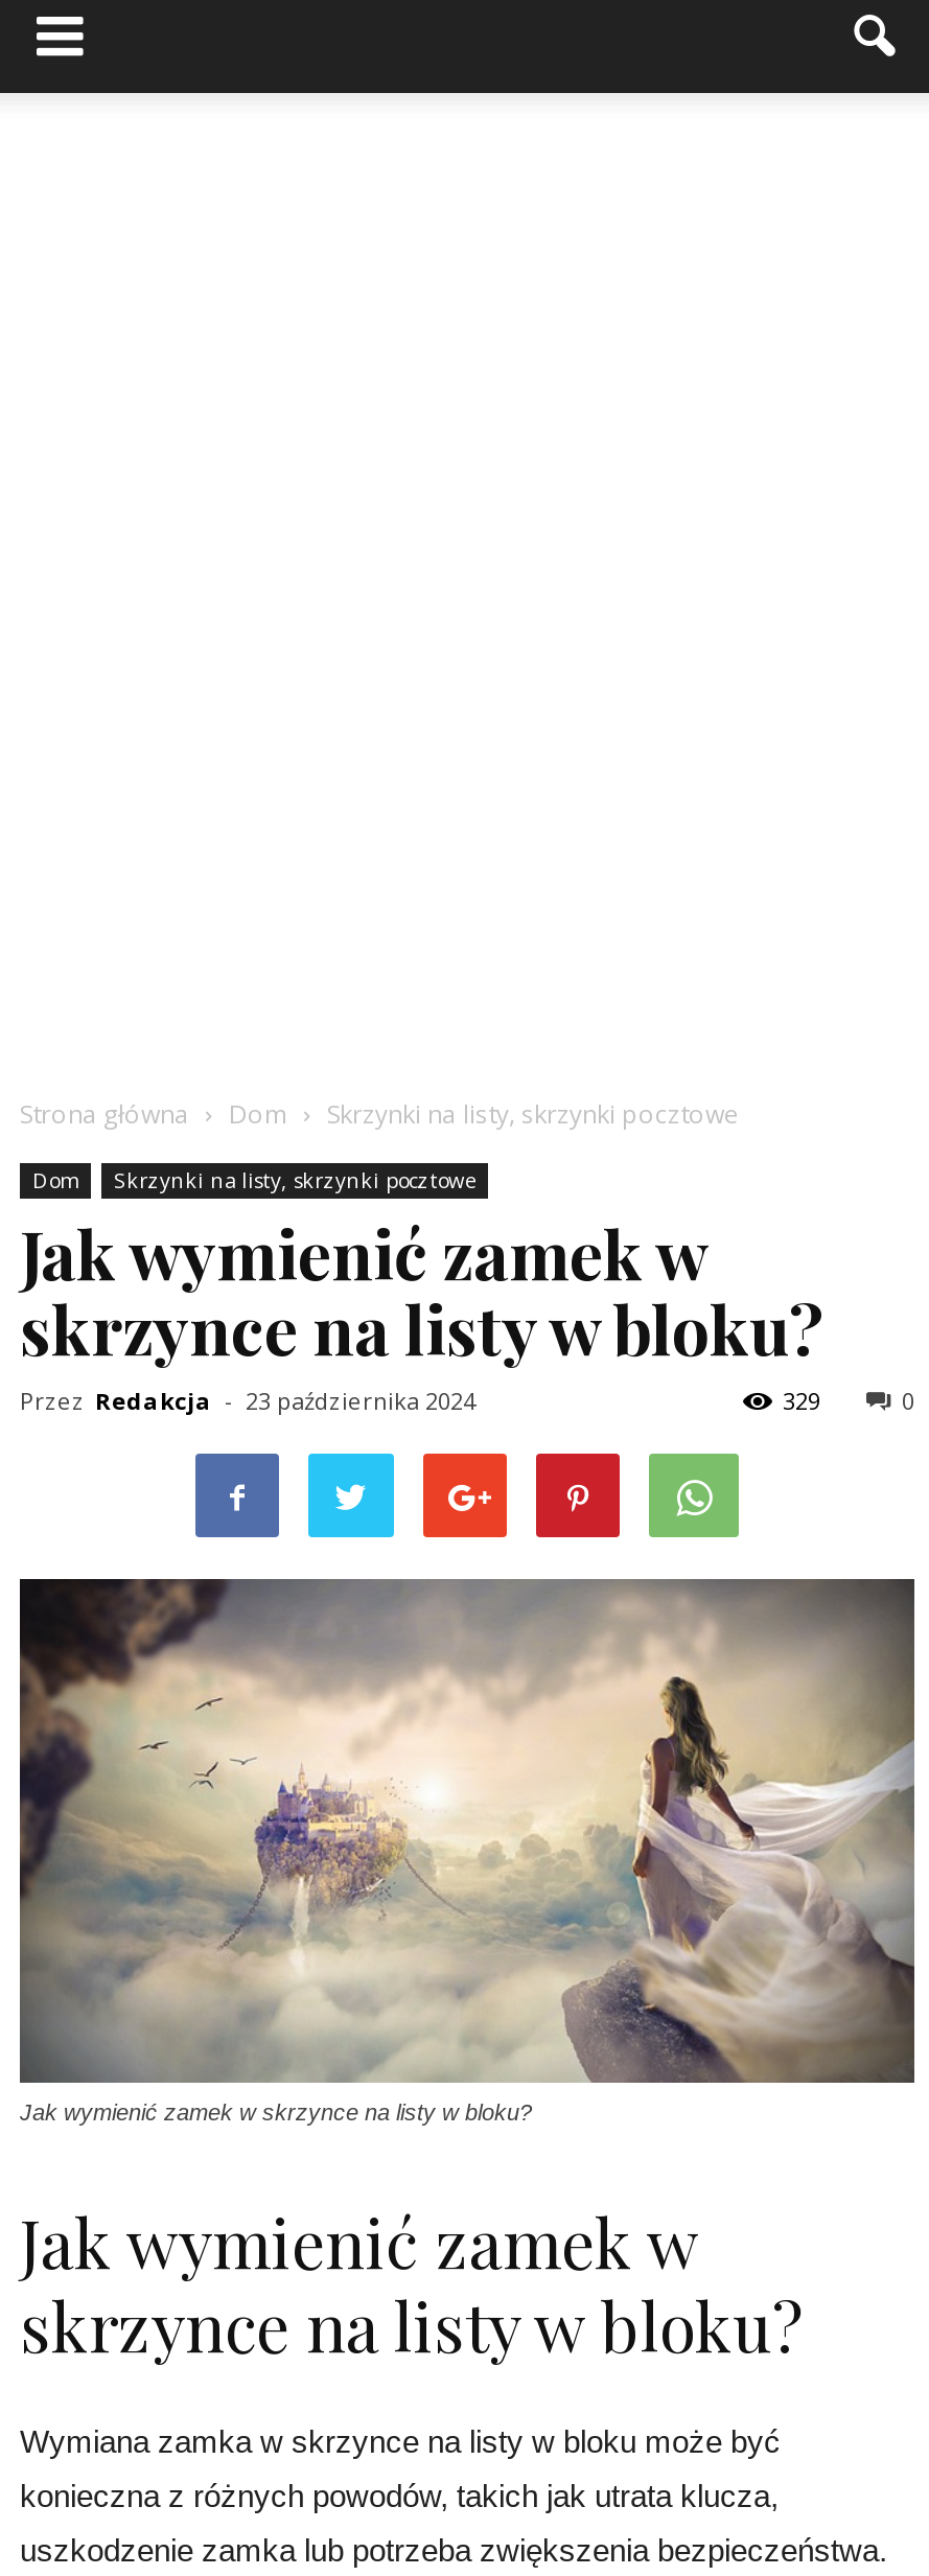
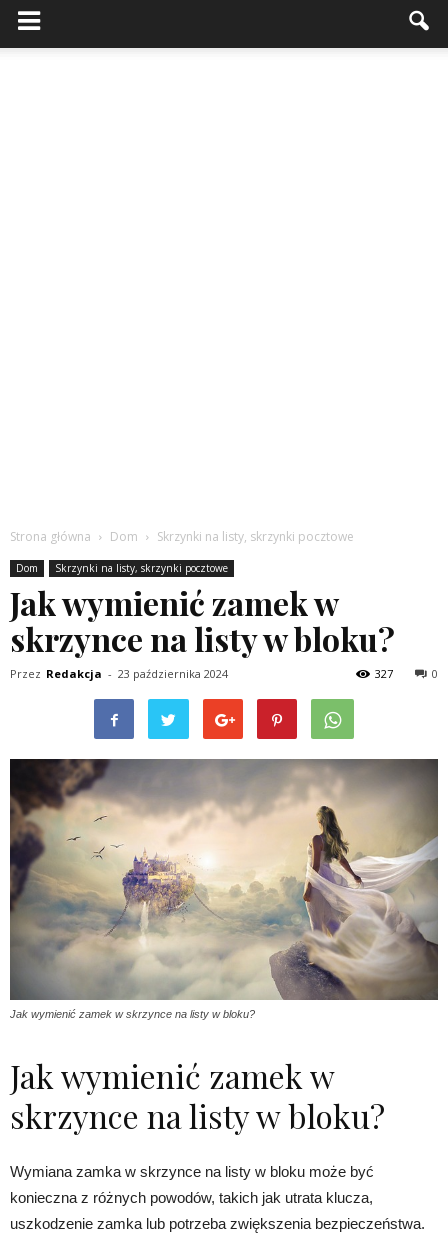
- 329
+ 327
